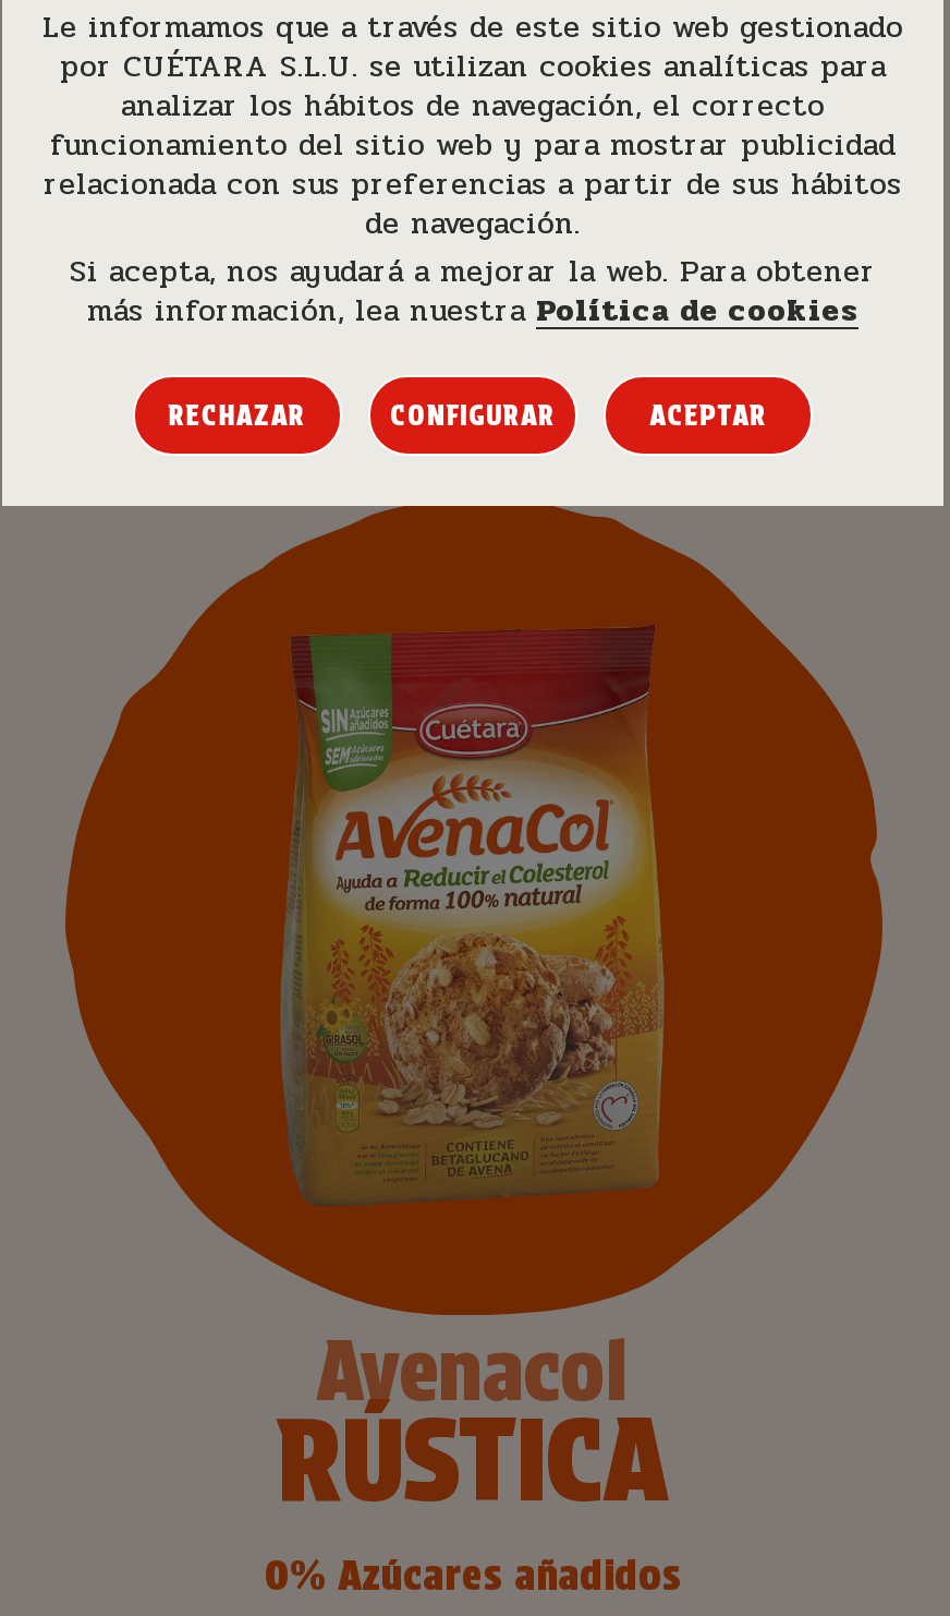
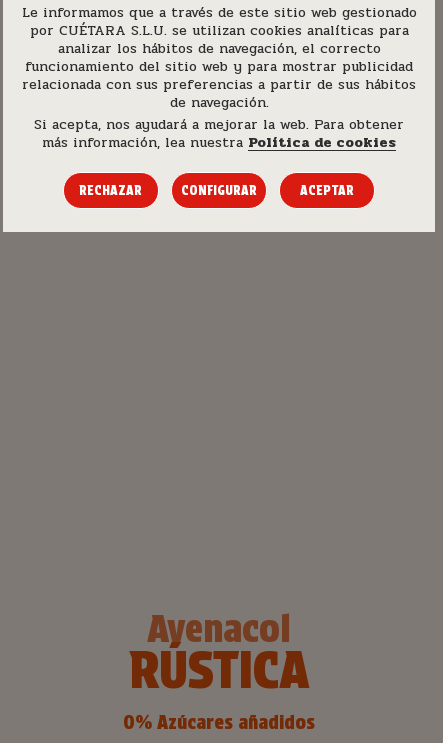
- [image]
